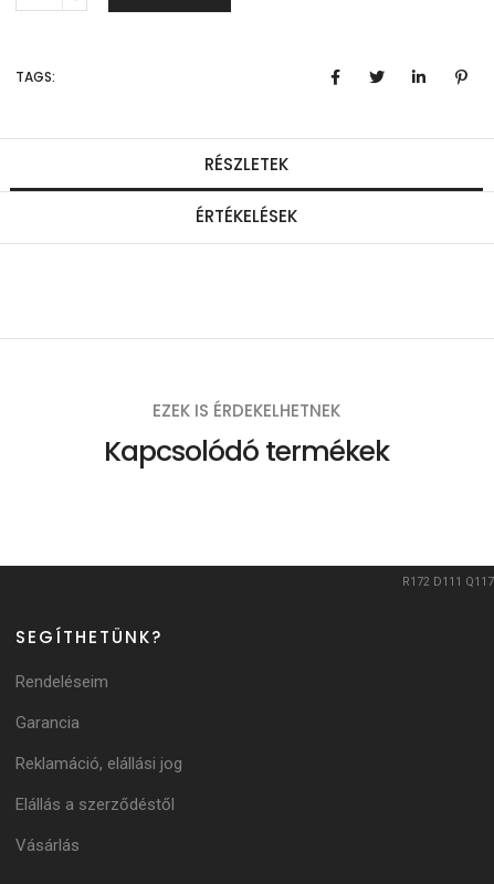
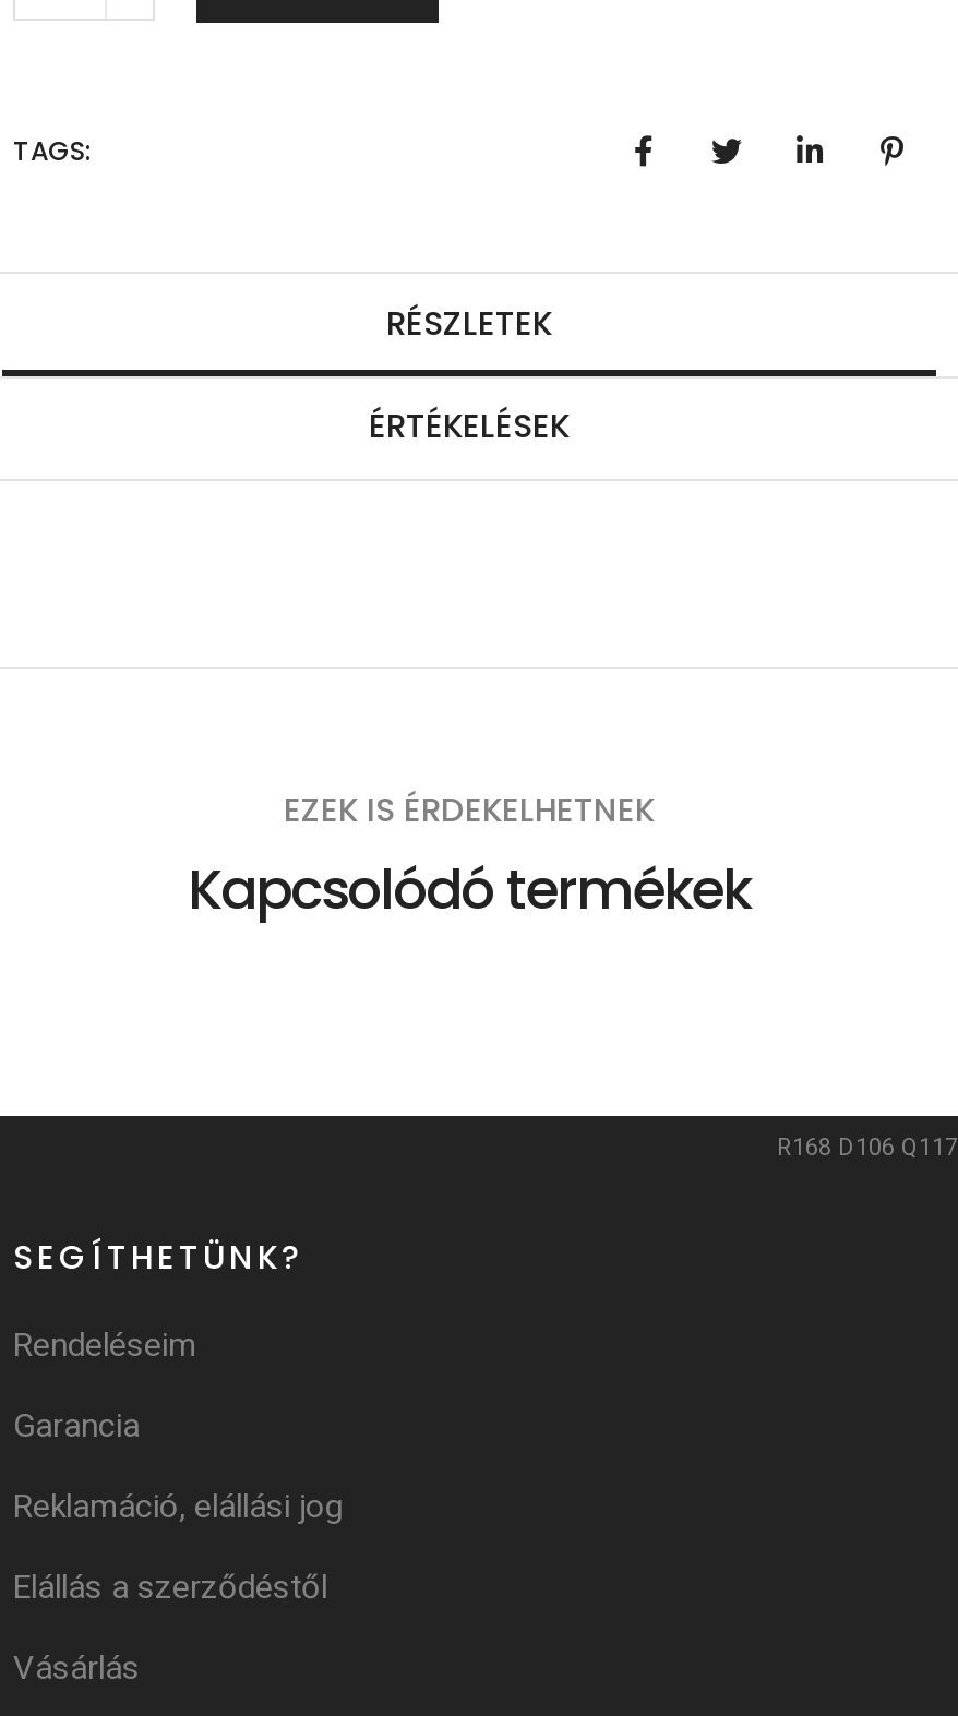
- R172 D111 Q117
+ R168 D106 Q117
